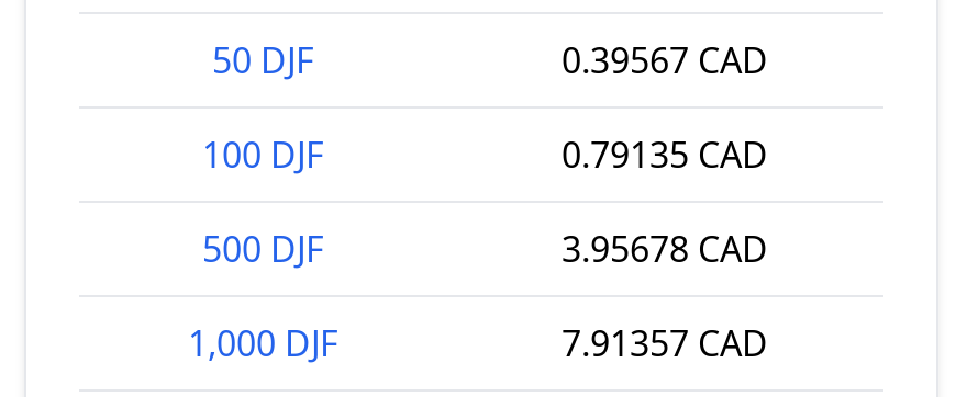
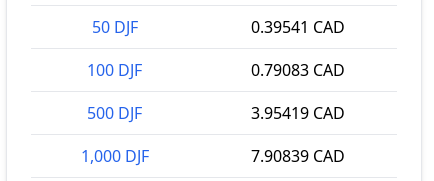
- 0.39567 CAD
+ 0.39541 CAD

- 0.79135 CAD
+ 0.79083 CAD

- 3.95678 CAD
+ 3.95419 CAD

- 7.91357 CAD
+ 7.90839 CAD
